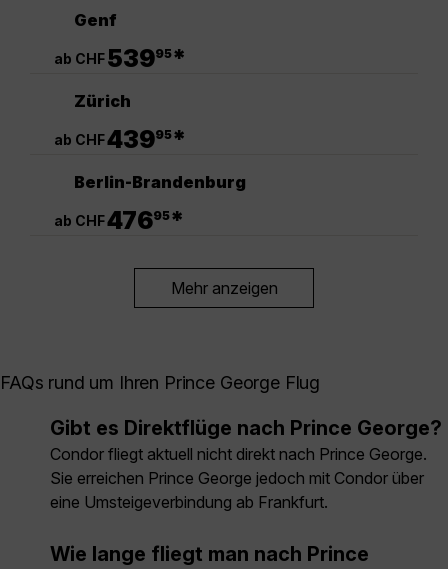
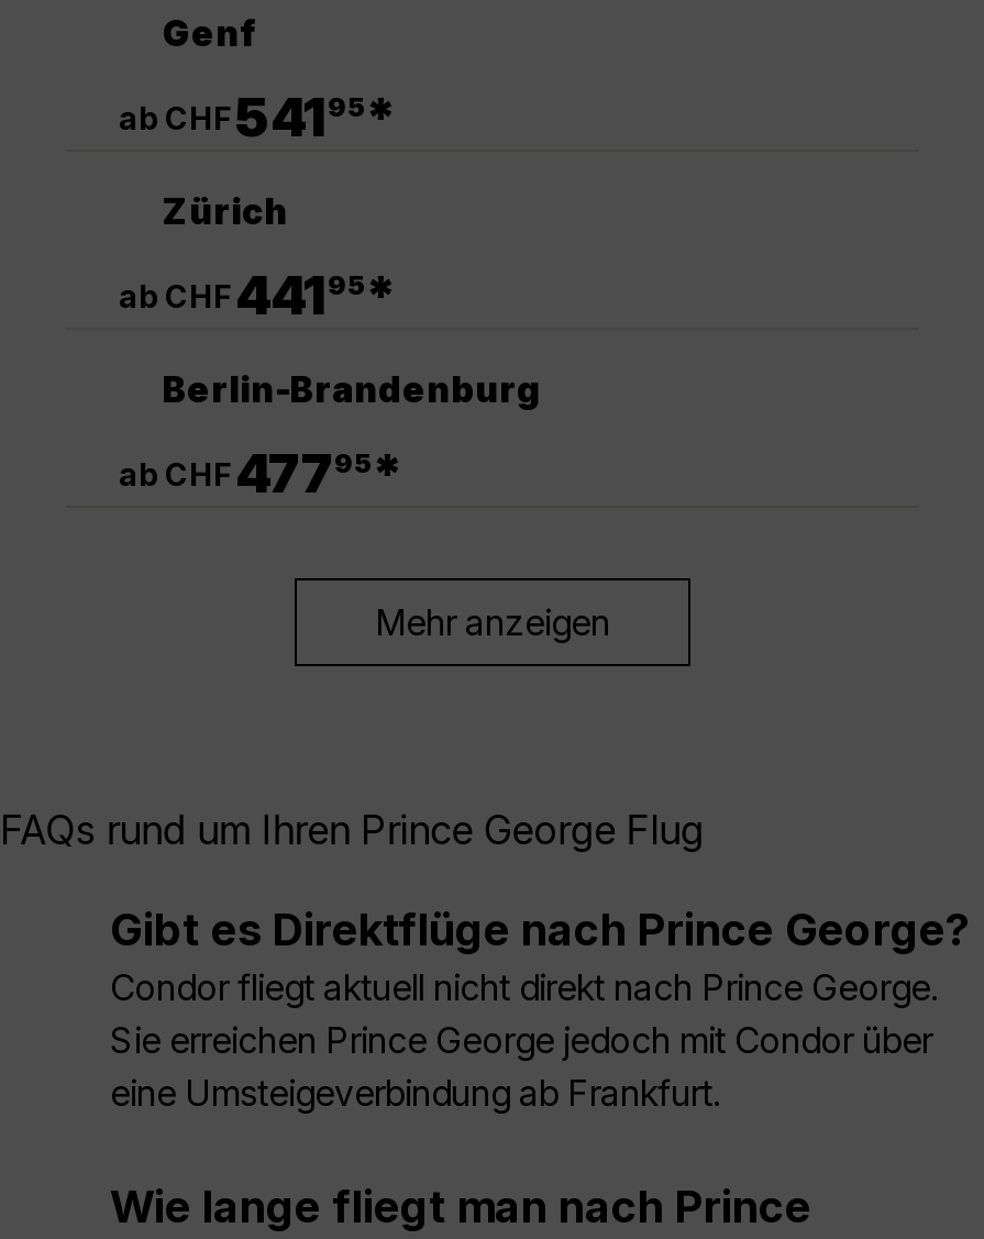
- ab CHF 539 95*
+ ab CHF 541 95*

- ab CHF 439 95*
+ ab CHF 441 95*

- ab CHF 476 95*
+ ab CHF 477 95*
